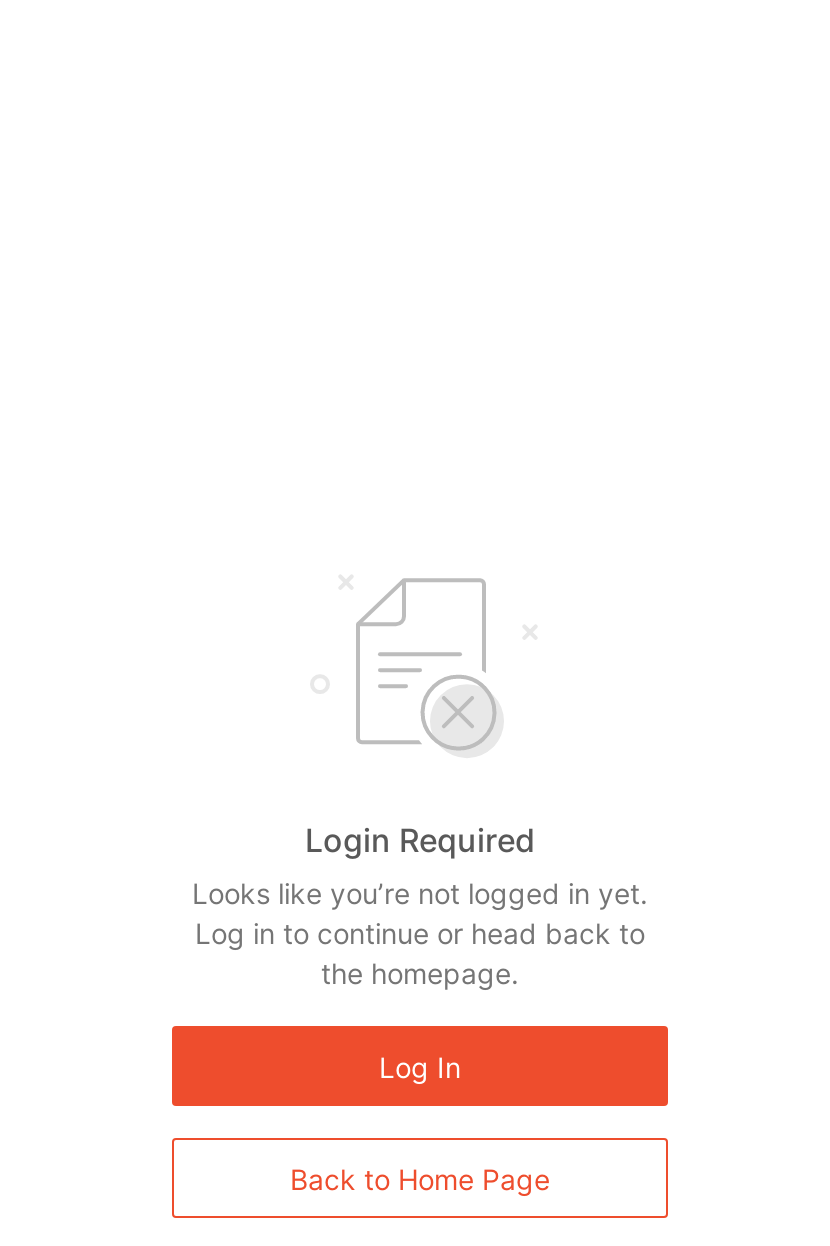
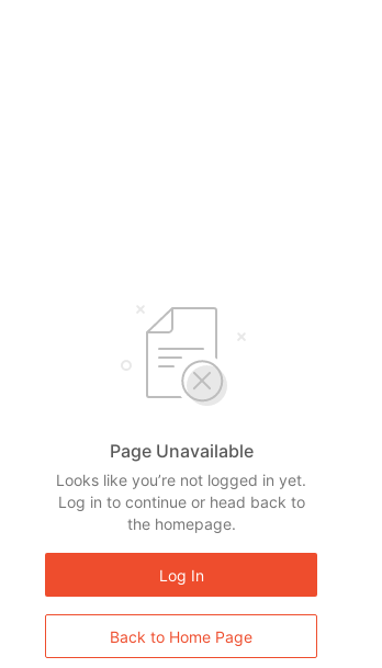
- Login Required
+ Page Unavailable
